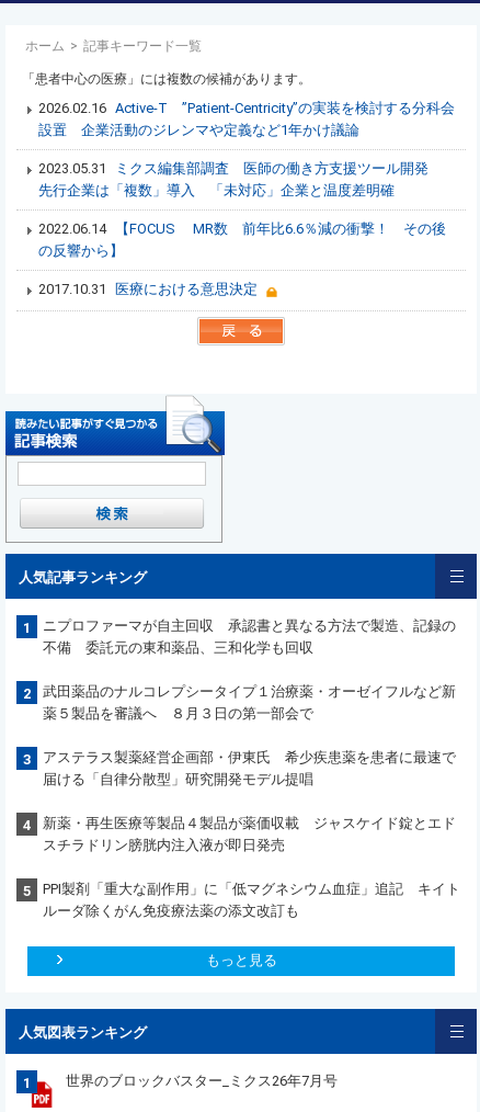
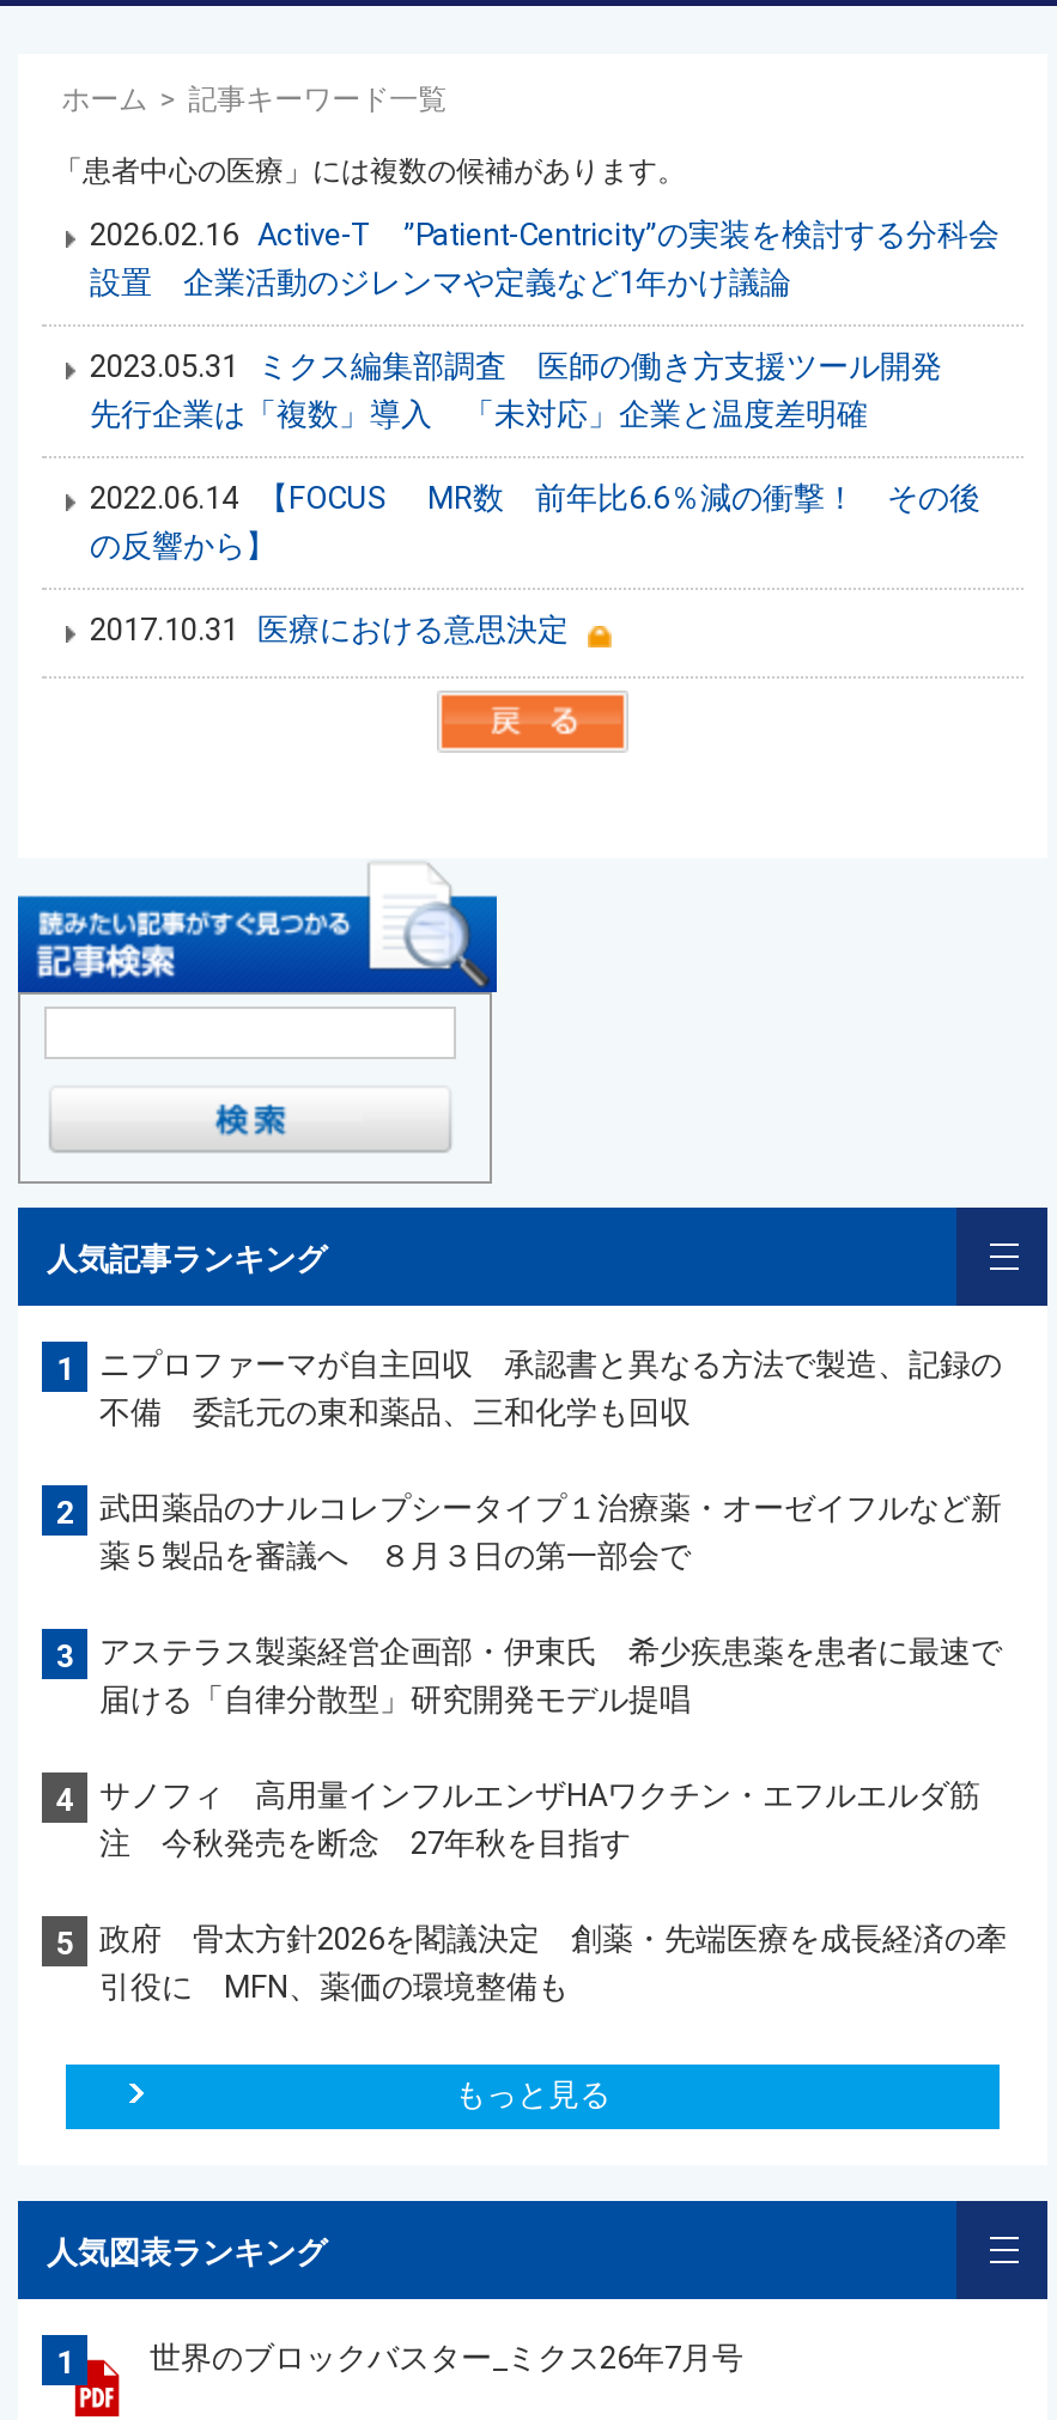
- 新薬・再生医療等製品４製品が薬価収載 ジャスケイド錠とエド
- スチラドリン膀胱内注入液が即日発売
+ サノフィ 高用量インフルエンザHAワクチン・エフルエルダ筋
+ 注 今秋発売を断念 27年秋を目指す

- PPI製剤「重大な副作用」に「低マグネシウム血症」追記 キイト
- ルーダ除くがん免疫療法薬の添文改訂も
+ 政府 骨太方針2026を閣議決定 創薬・先端医療を成長経済の牽
+ 引役に MFN、薬価の環境整備も
